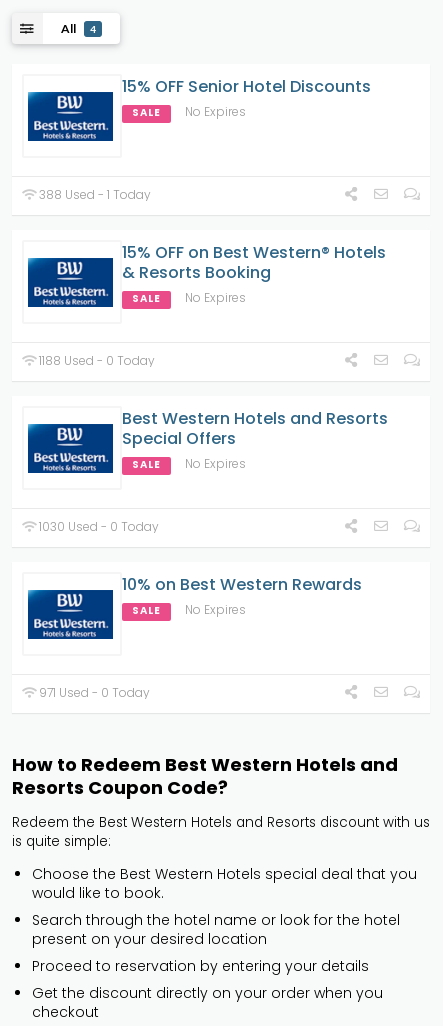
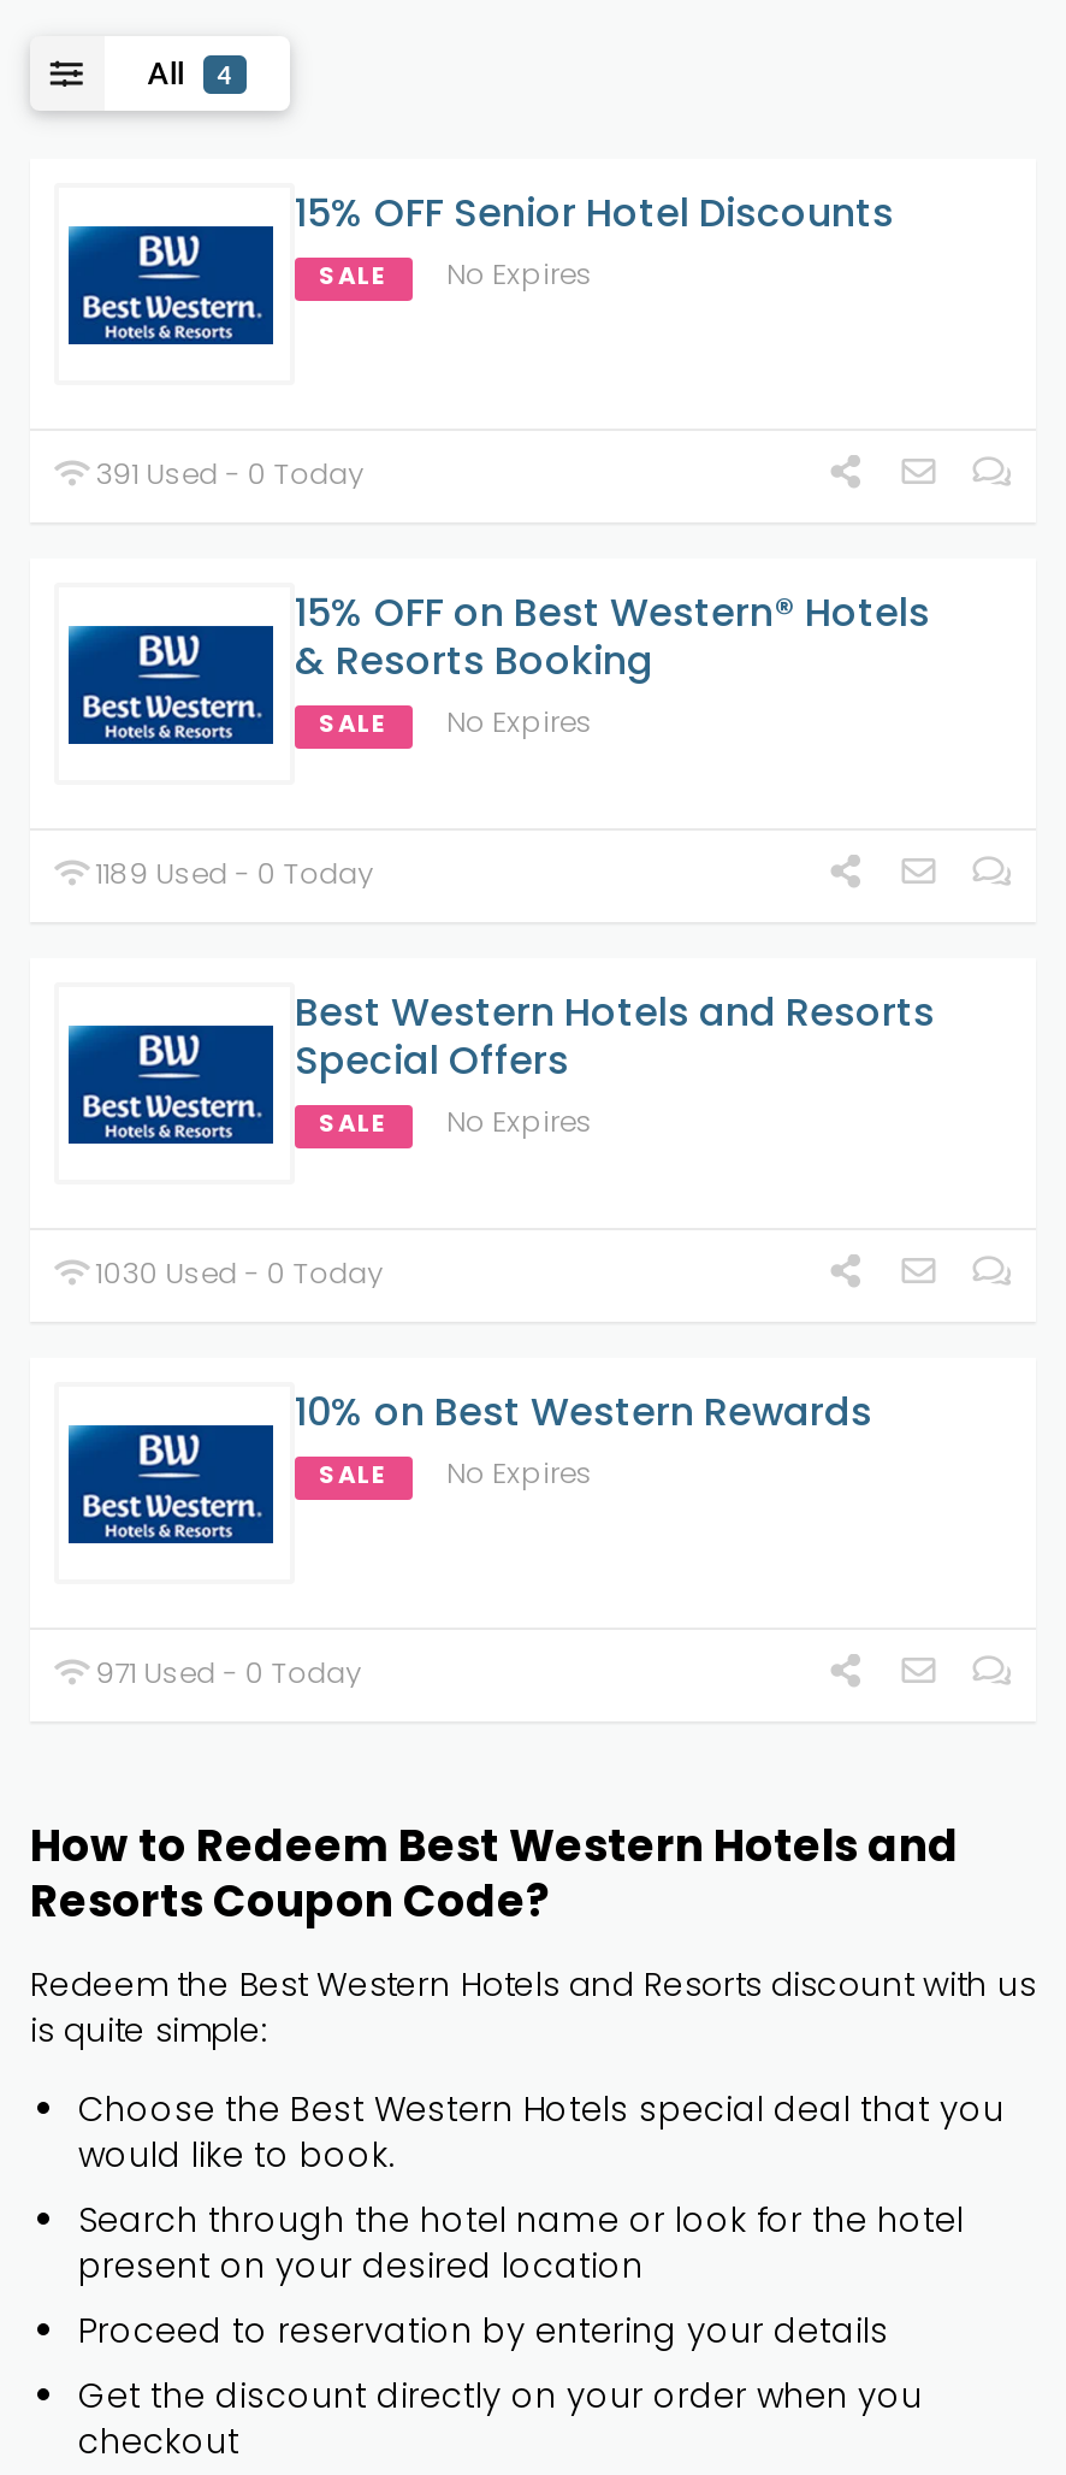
- 388 Used - 1 Today
+ 391 Used - 0 Today

- 1188 Used - 0 Today
+ 1189 Used - 0 Today
